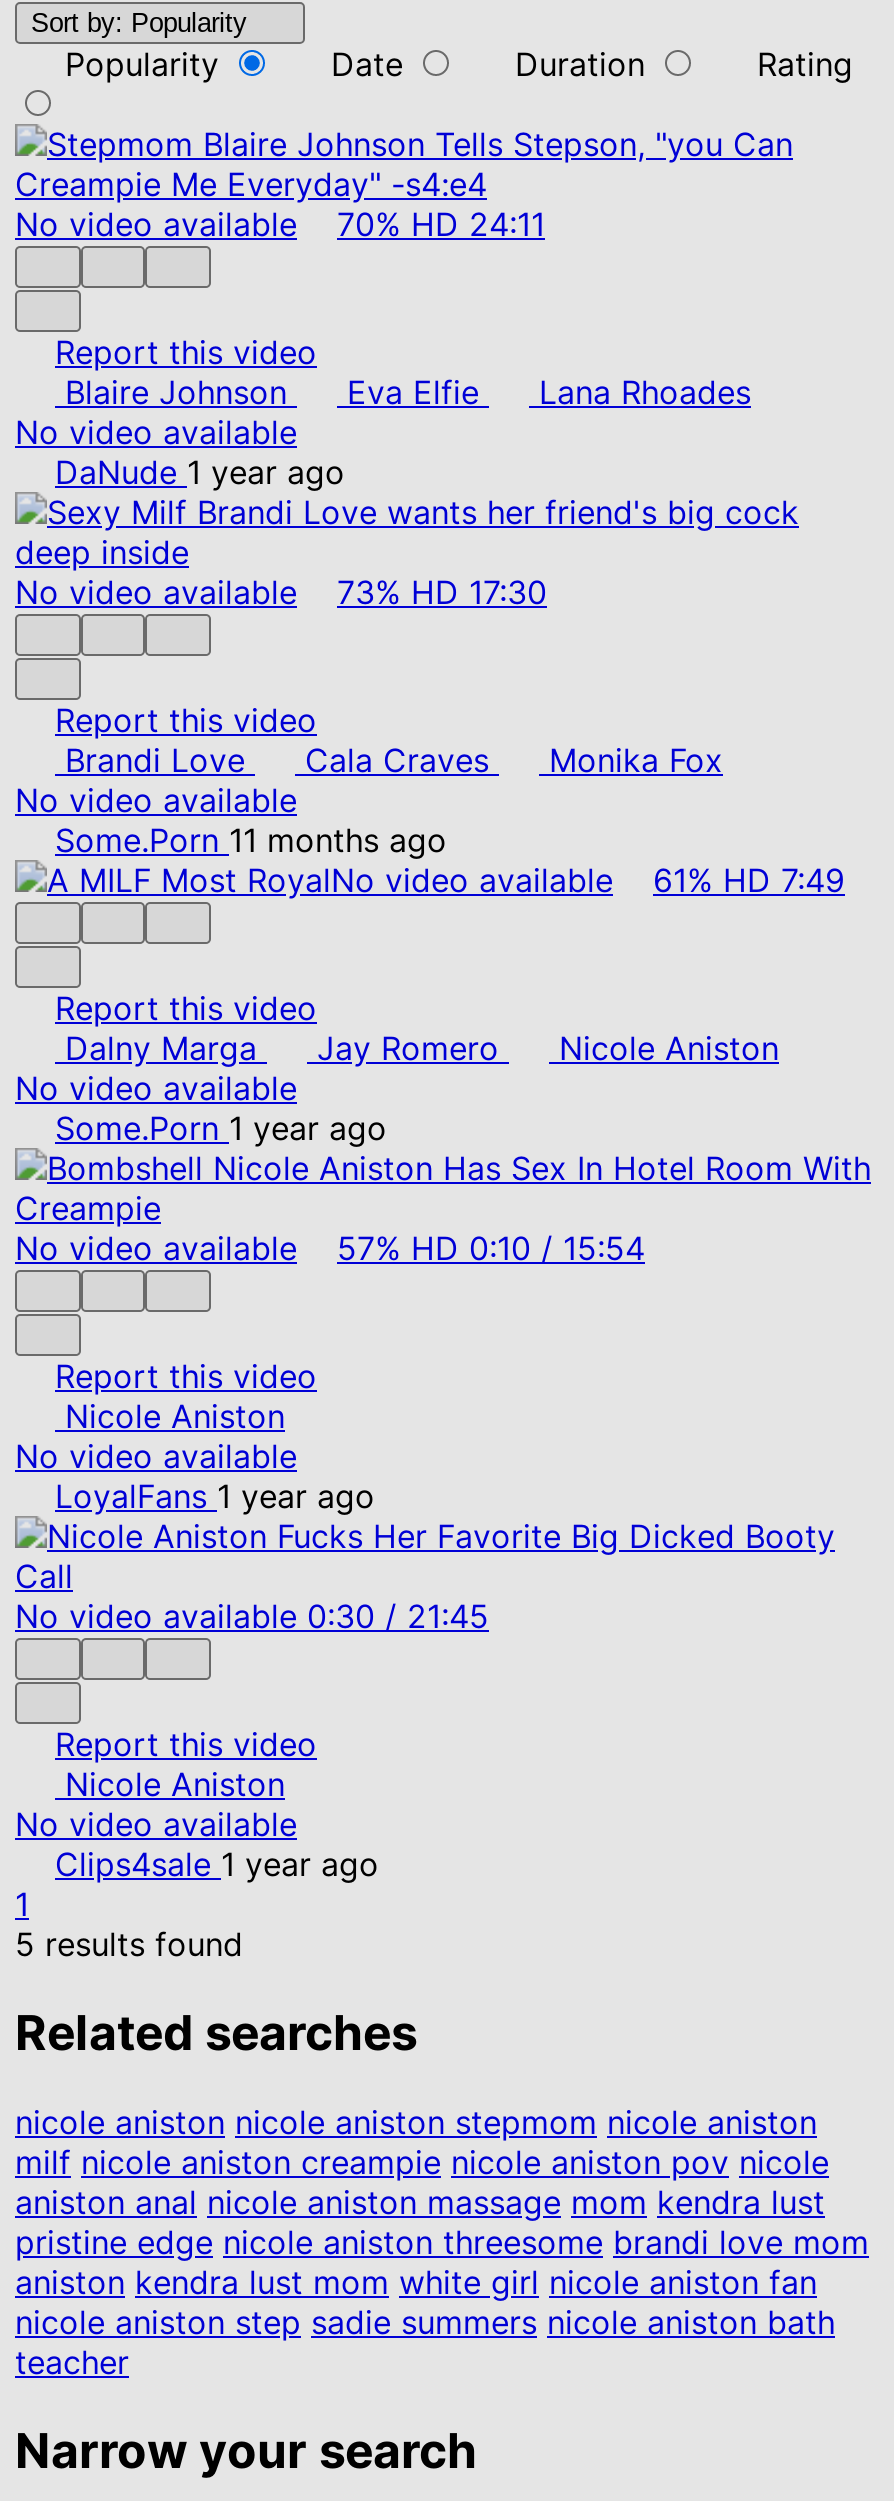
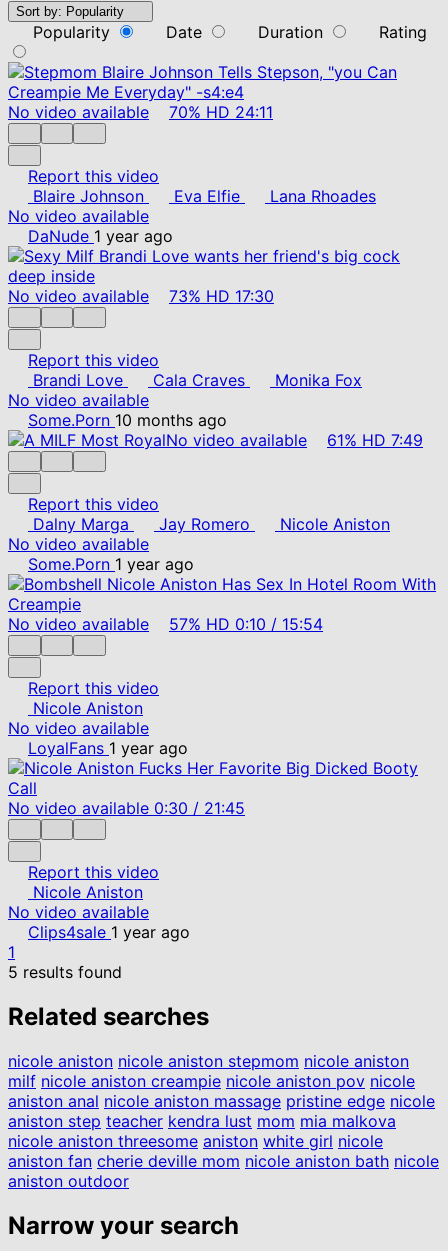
- Some.Porn 11 months ago
+ Some.Porn 10 months ago

- aniston anal nicole aniston massage mom kendra lust
- pristine edge nicole aniston threesome brandi love mom
- aniston kendra lust mom white girl nicole aniston fan
- nicole aniston step sadie summers nicole aniston bath
- teacher
+ aniston anal nicole aniston massage pristine edge nicole
+ aniston step teacher kendra lust mom mia malkova
+ nicole aniston threesome aniston white girl nicole
+ aniston fan cherie deville mom nicole aniston bath nicole
+ aniston outdoor
